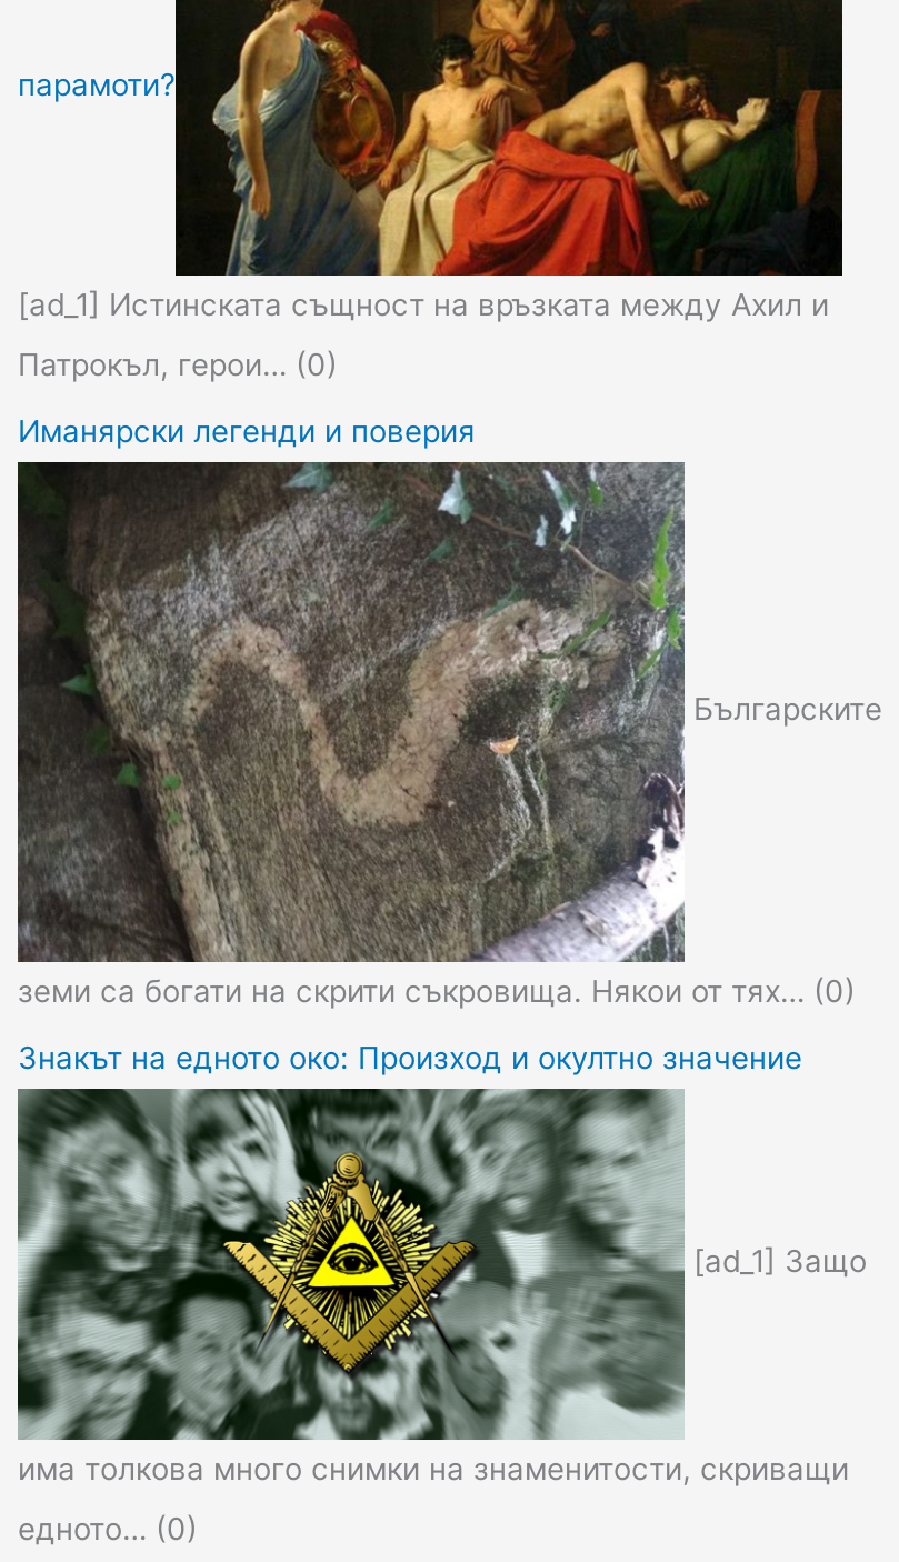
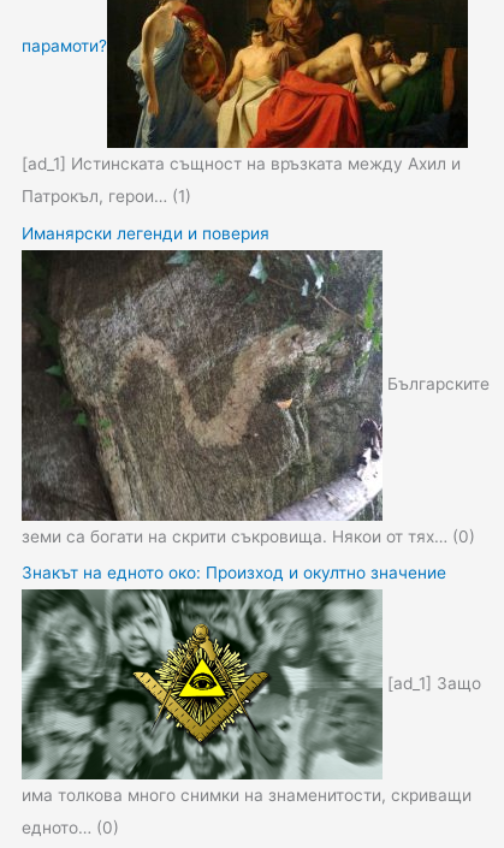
- Патрокъл, герои… (0)
+ Патрокъл, герои… (1)
